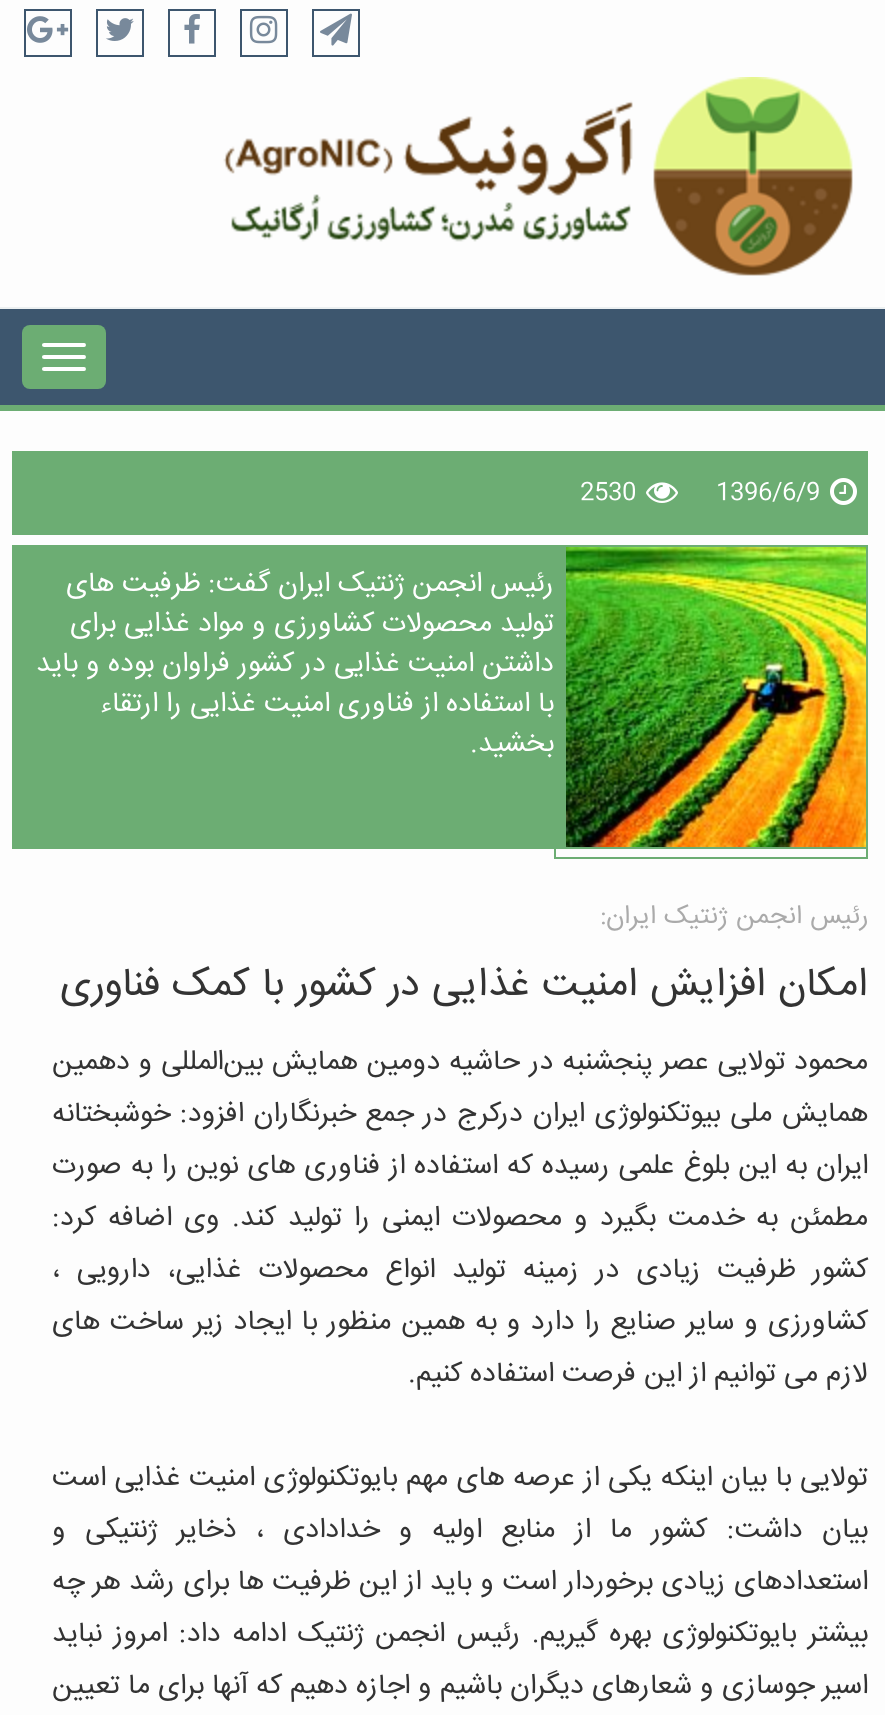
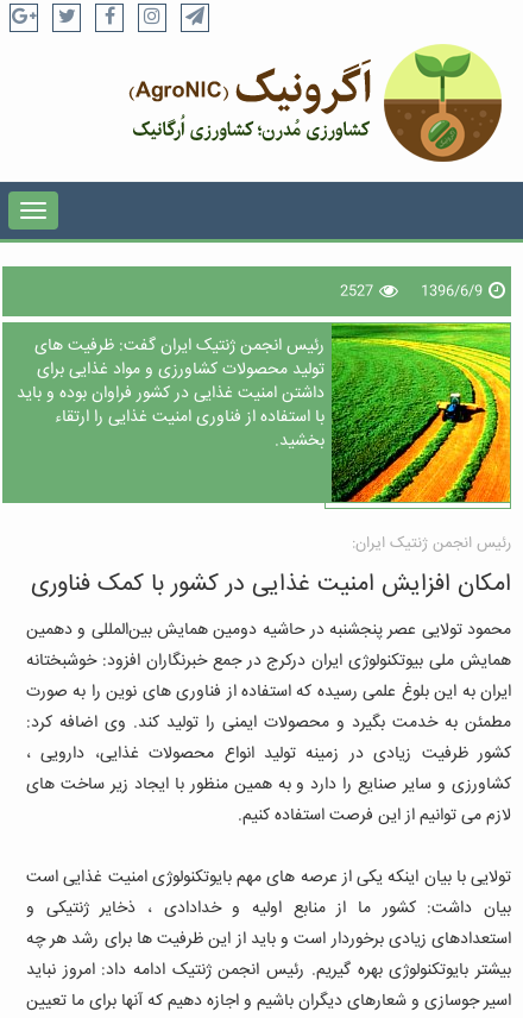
- 2530
+ 2527
